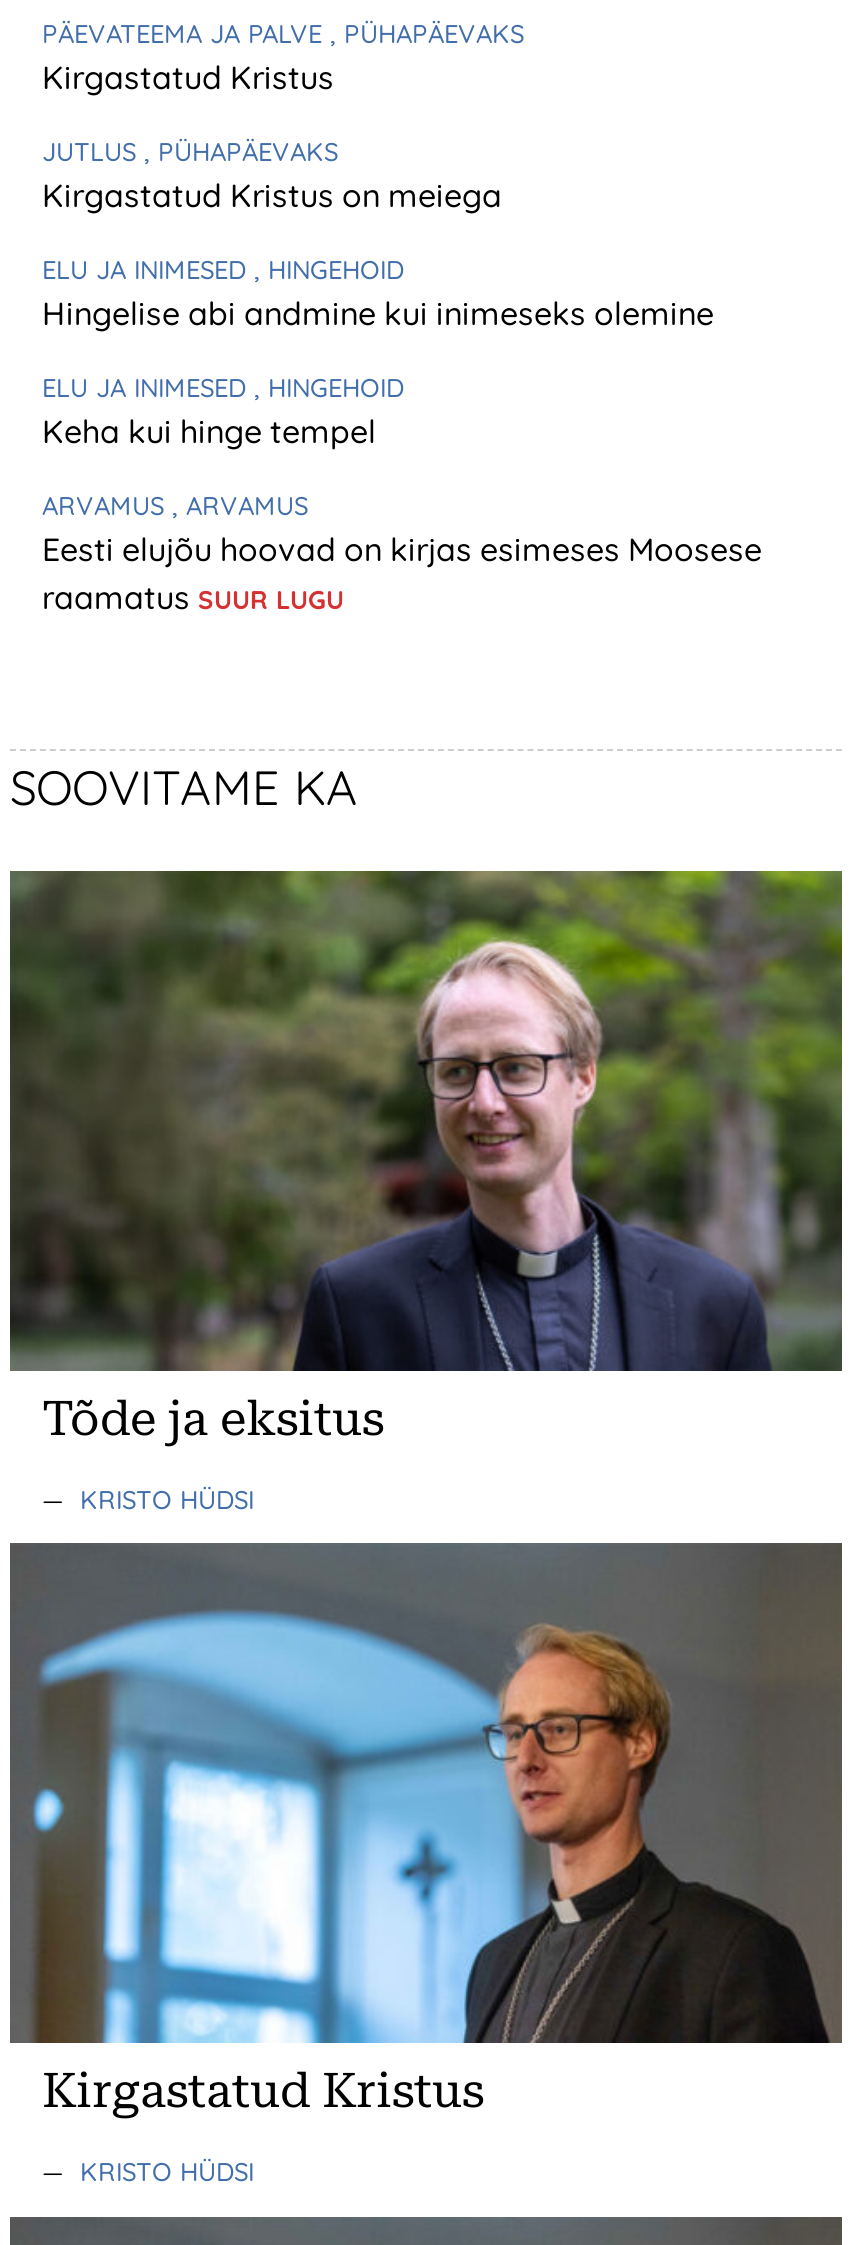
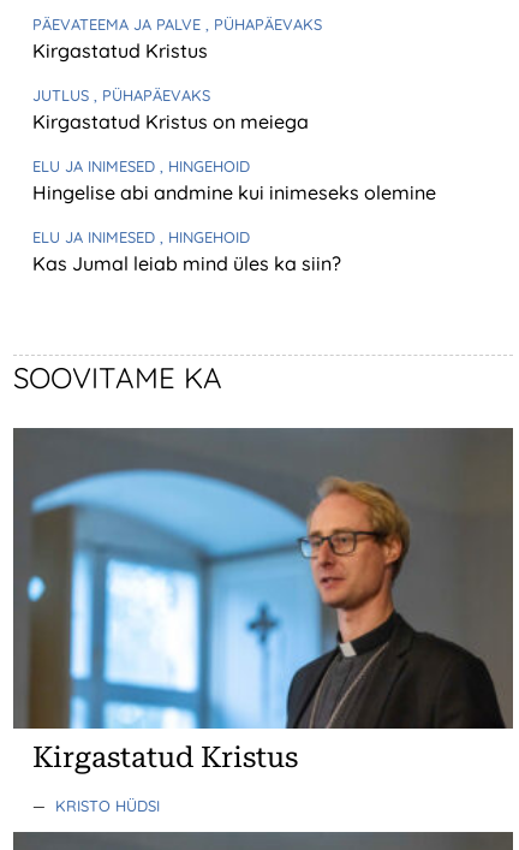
- Keha kui hinge tempel
- ARVAMUS, ARVAMUS
- Eesti elujõu hoovad on kirjas esimeses Moosese
- raamatus SUUR LUGU
+ Kas Jumal leiab mind üles ka siin?

- [image]
- Tõde ja eksitus
- — KRISTO HÜDSI
